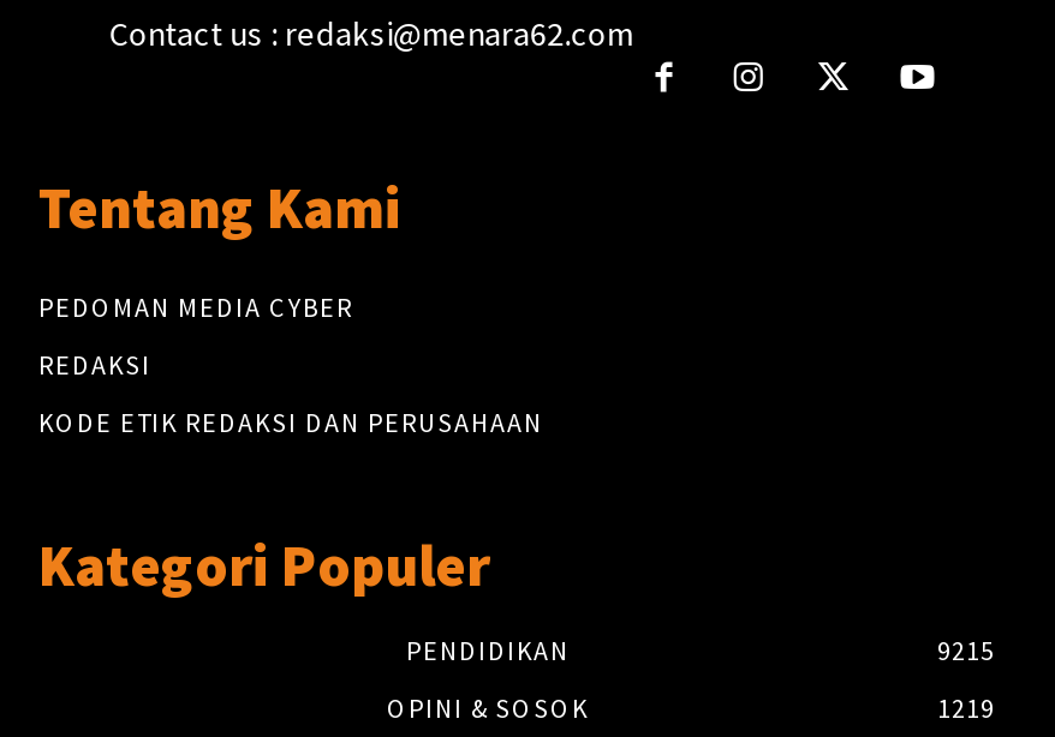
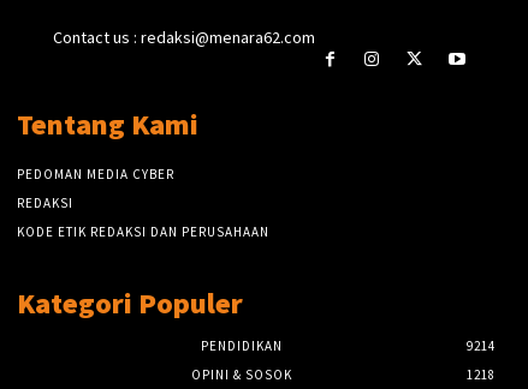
- 9215
+ 9214

- 1219
+ 1218
